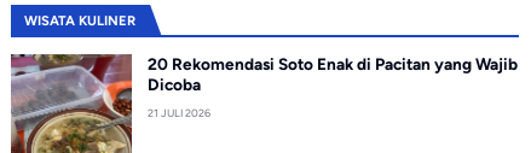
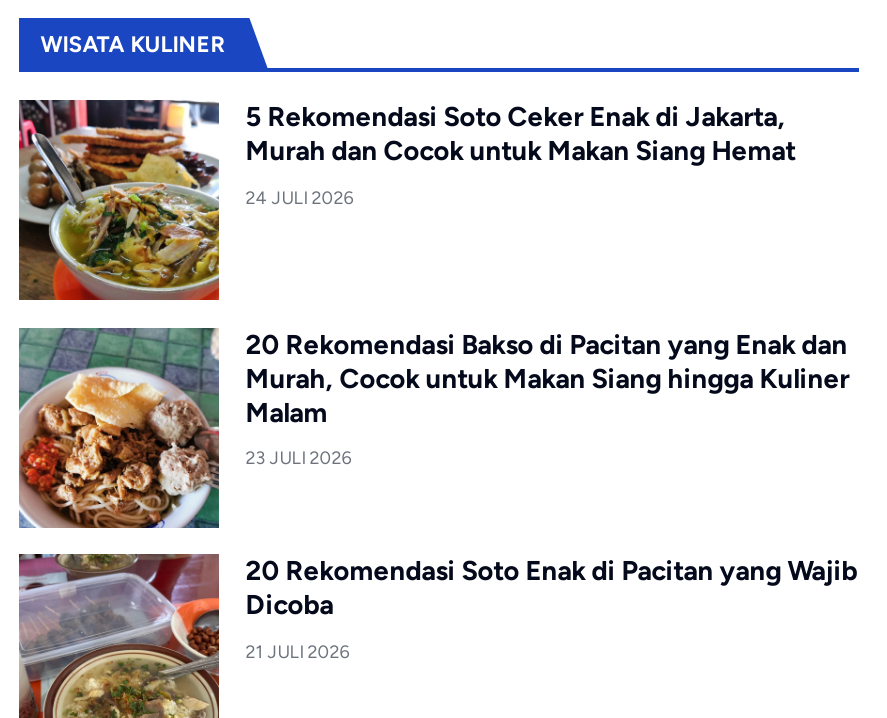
+ [image]
+ 5 Rekomendasi Soto Ceker Enak di Jakarta,
+ Murah dan Cocok untuk Makan Siang Hemat
+ 24 JULI 2026

+ [image]
+ 20 Rekomendasi Bakso di Pacitan yang Enak dan
+ Murah, Cocok untuk Makan Siang hingga Kuliner
+ Malam
+ 23 JULI 2026
